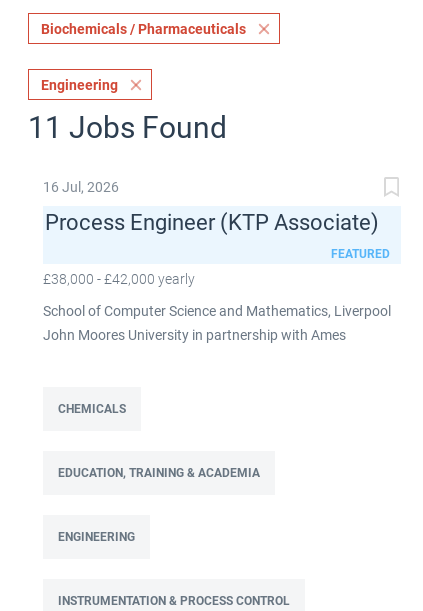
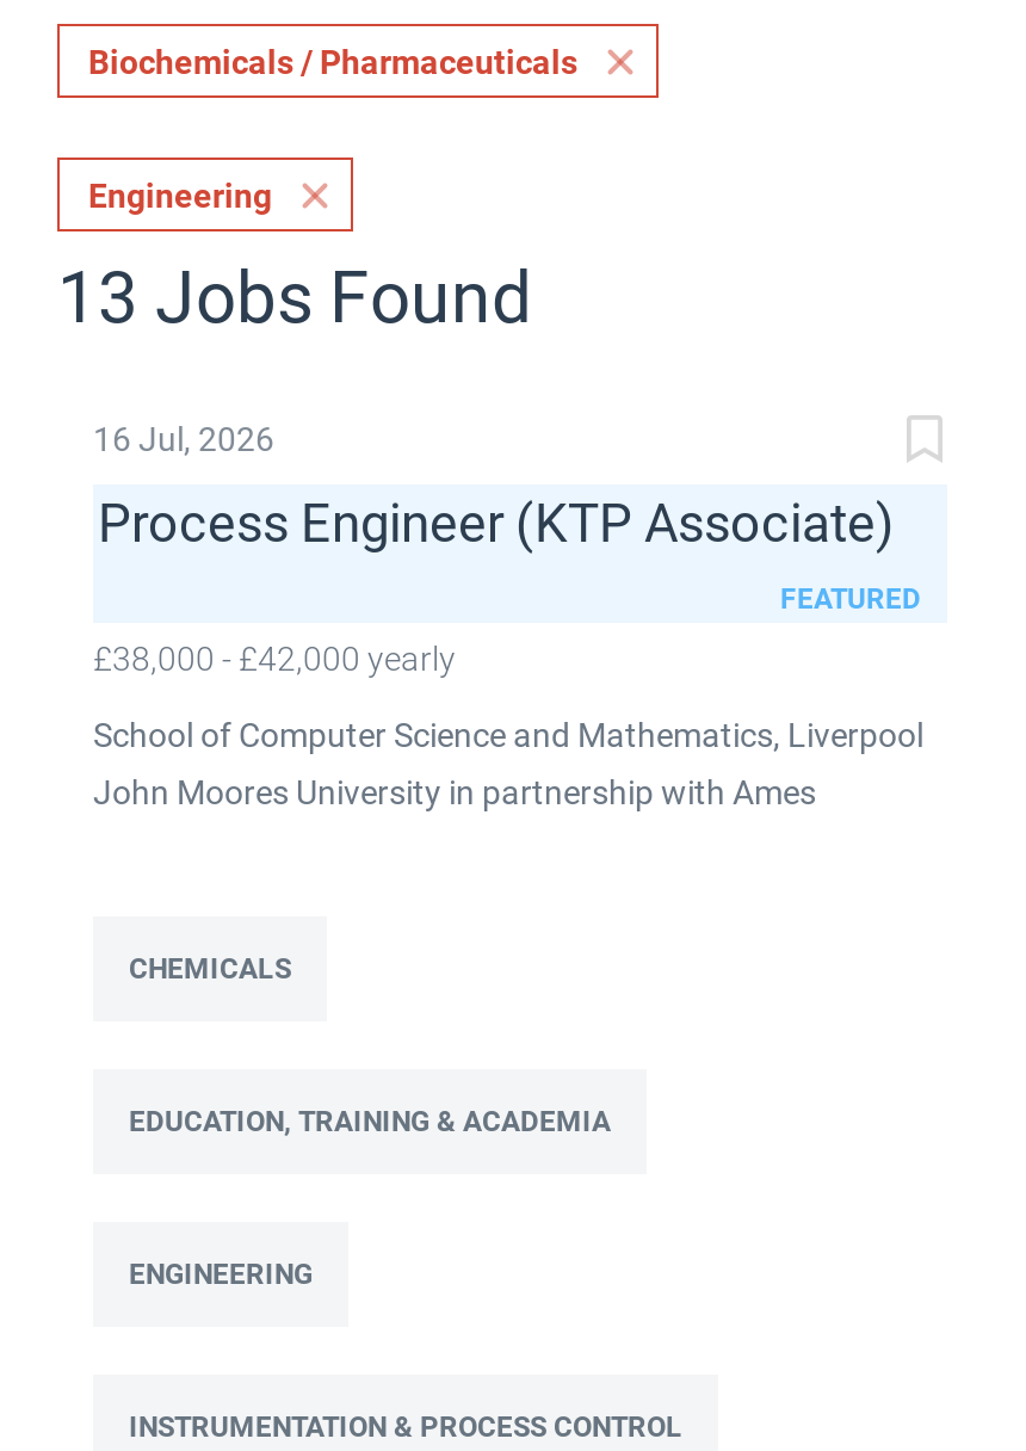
- 11 Jobs Found
+ 13 Jobs Found
